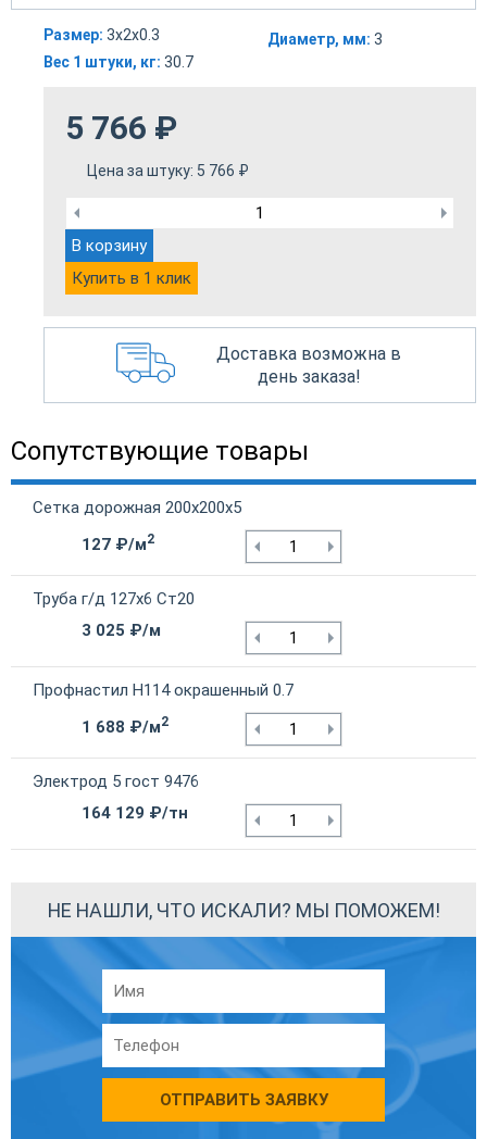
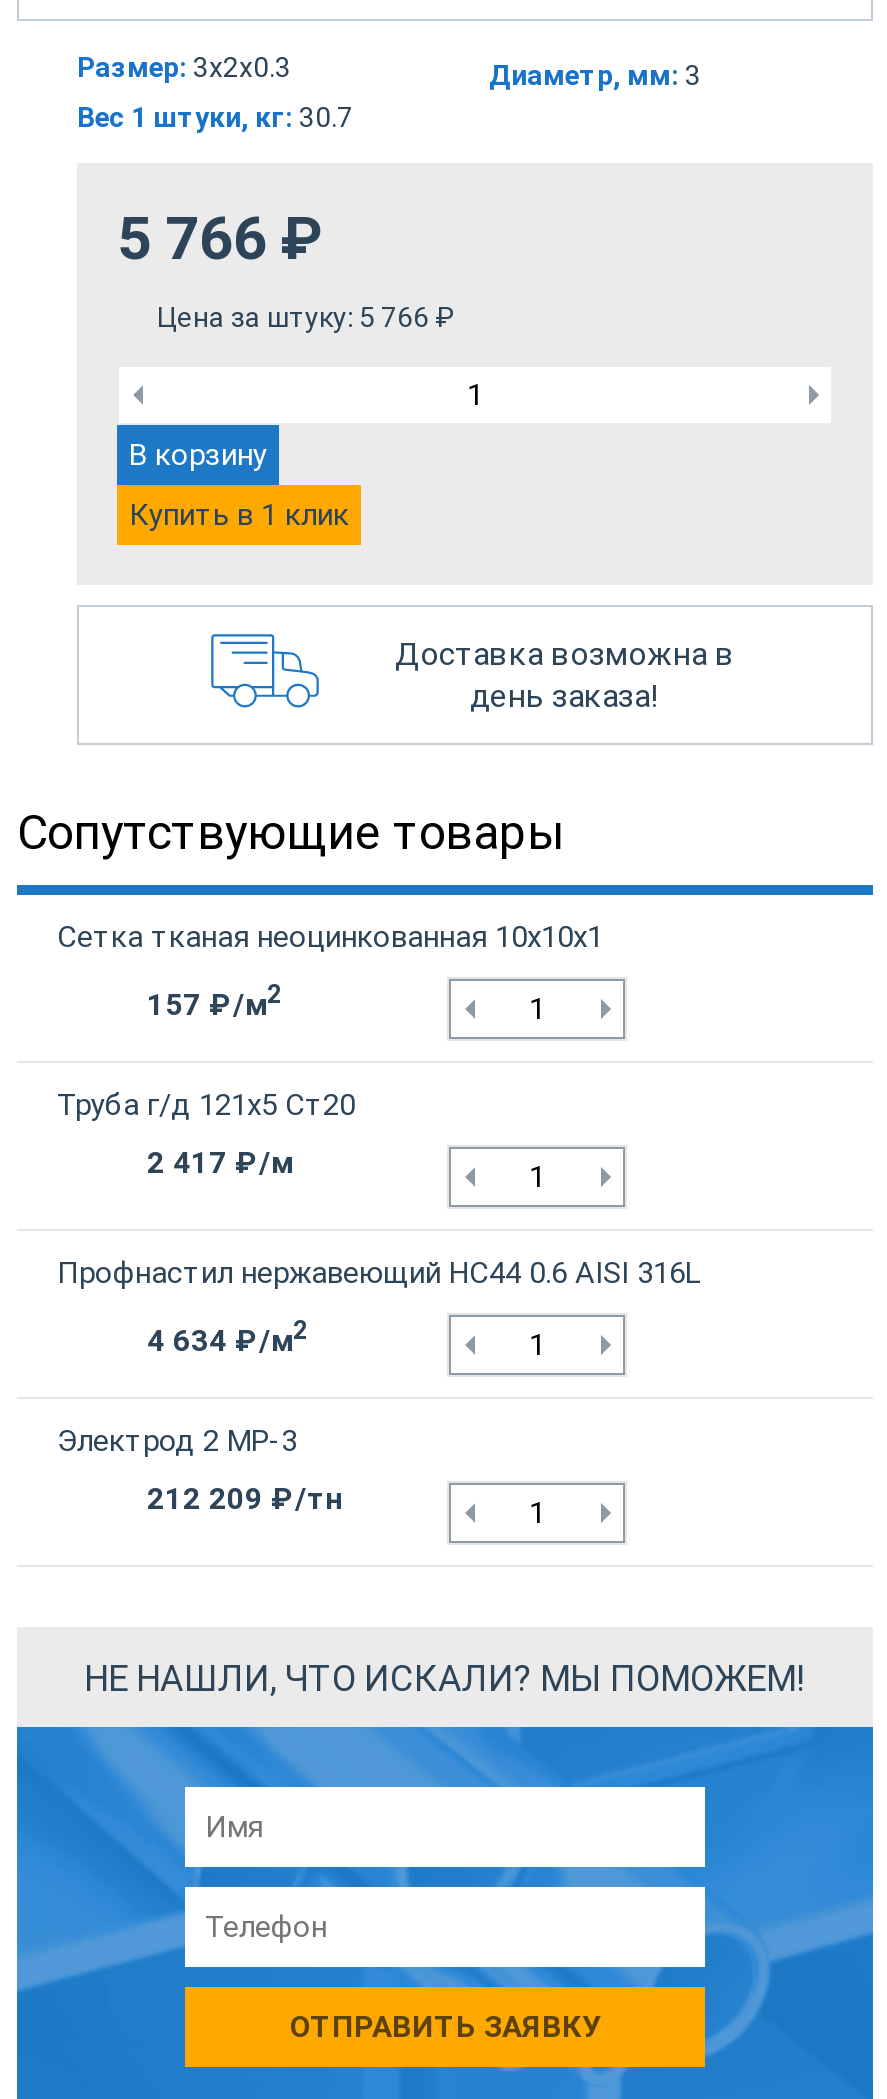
- Сетка дорожная 200х200х5
+ Сетка тканая неоцинкованная 10х10х1

- 127 ₽/м2
+ 157 ₽/м2

- Труба г/д 127х6 Ст20
+ Труба г/д 121х5 Ст20

- 3 025 ₽/м
+ 2 417 ₽/м

- Профнастил Н114 окрашенный 0.7
+ Профнастил нержавеющий НС44 0.6 AISI 316L

- 1 688 ₽/м2
+ 4 634 ₽/м2

- Электрод 5 гост 9476
+ Электрод 2 МР-3

- 164 129 ₽/тн
+ 212 209 ₽/тн
